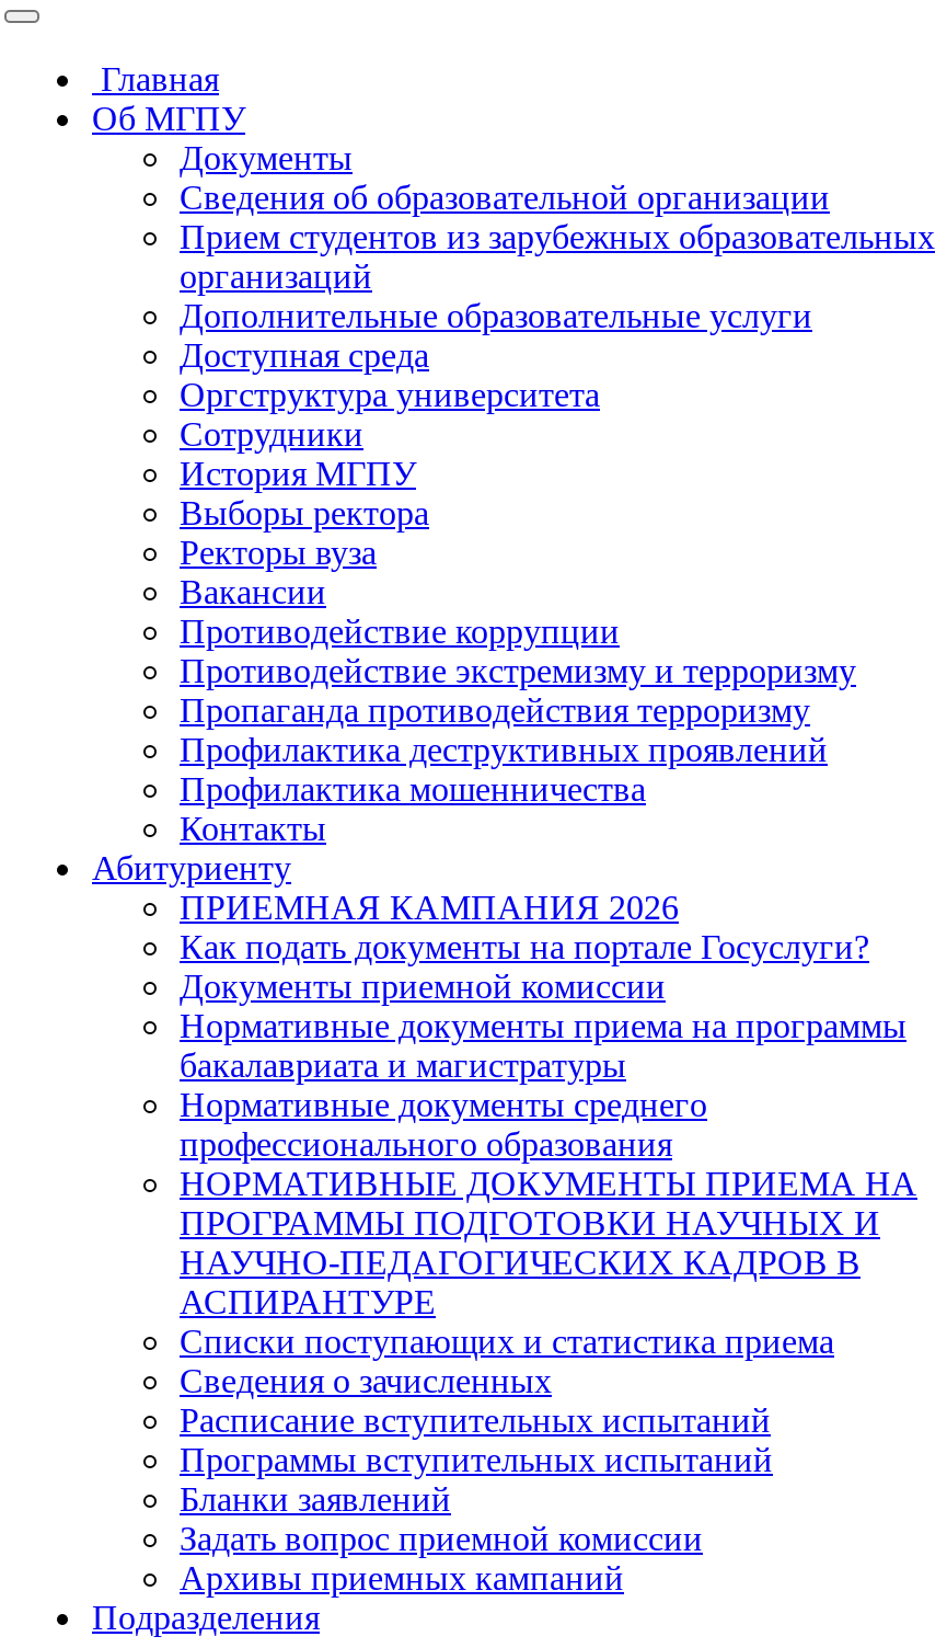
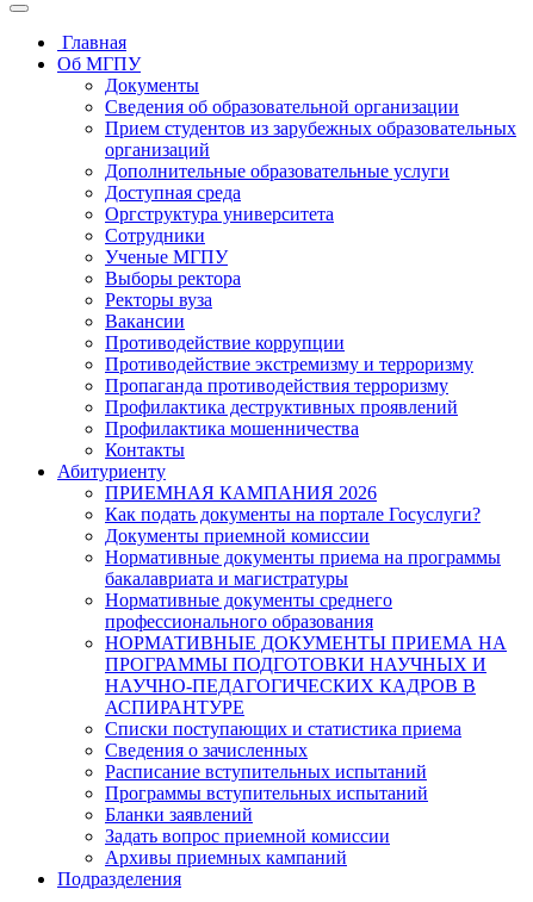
- История МГПУ
+ Ученые МГПУ
